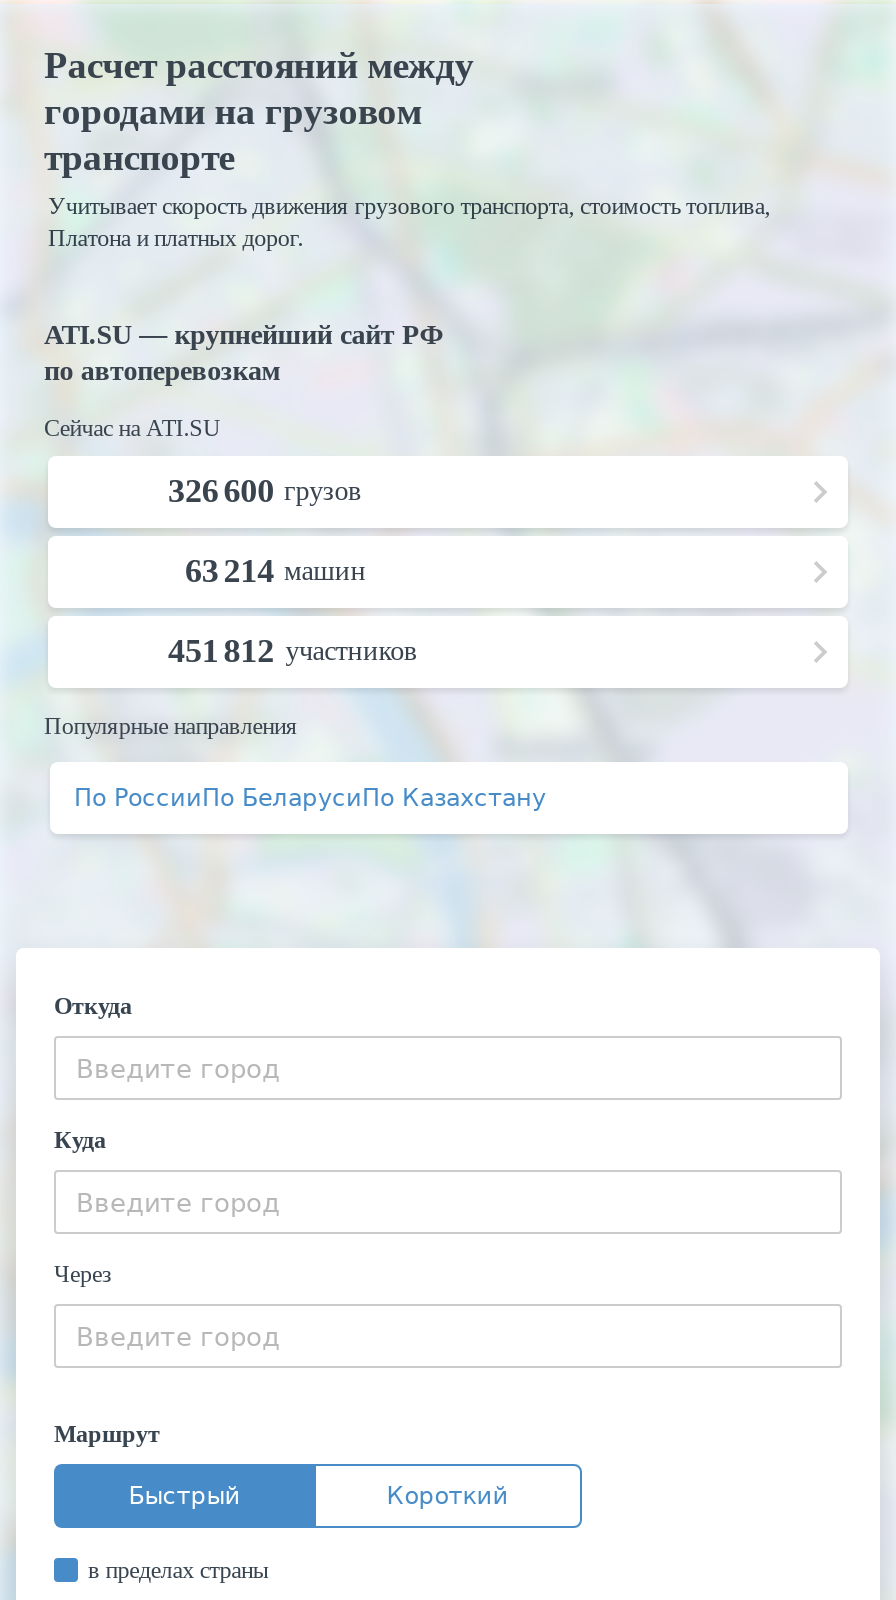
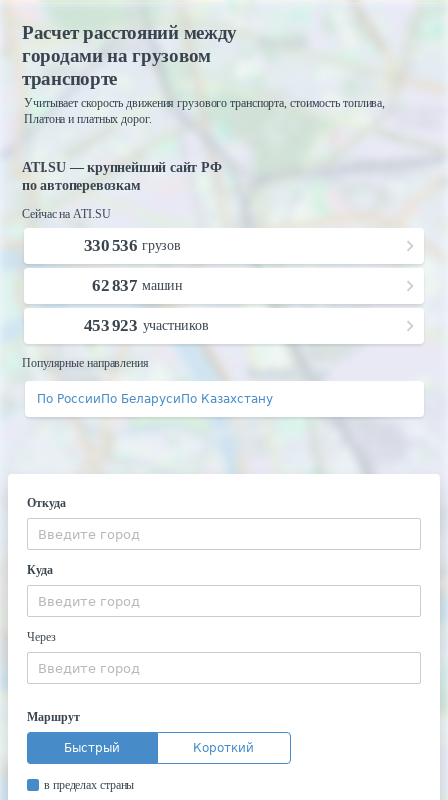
- 326 600 грузов
+ 330 536 грузов

- 63 214 машин
+ 62 837 машин

- 451 812 участников
+ 453 923 участников
